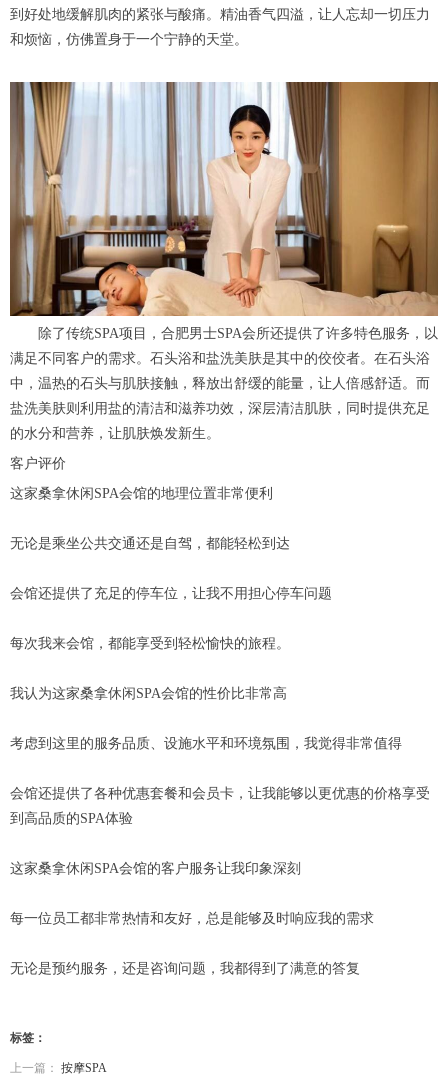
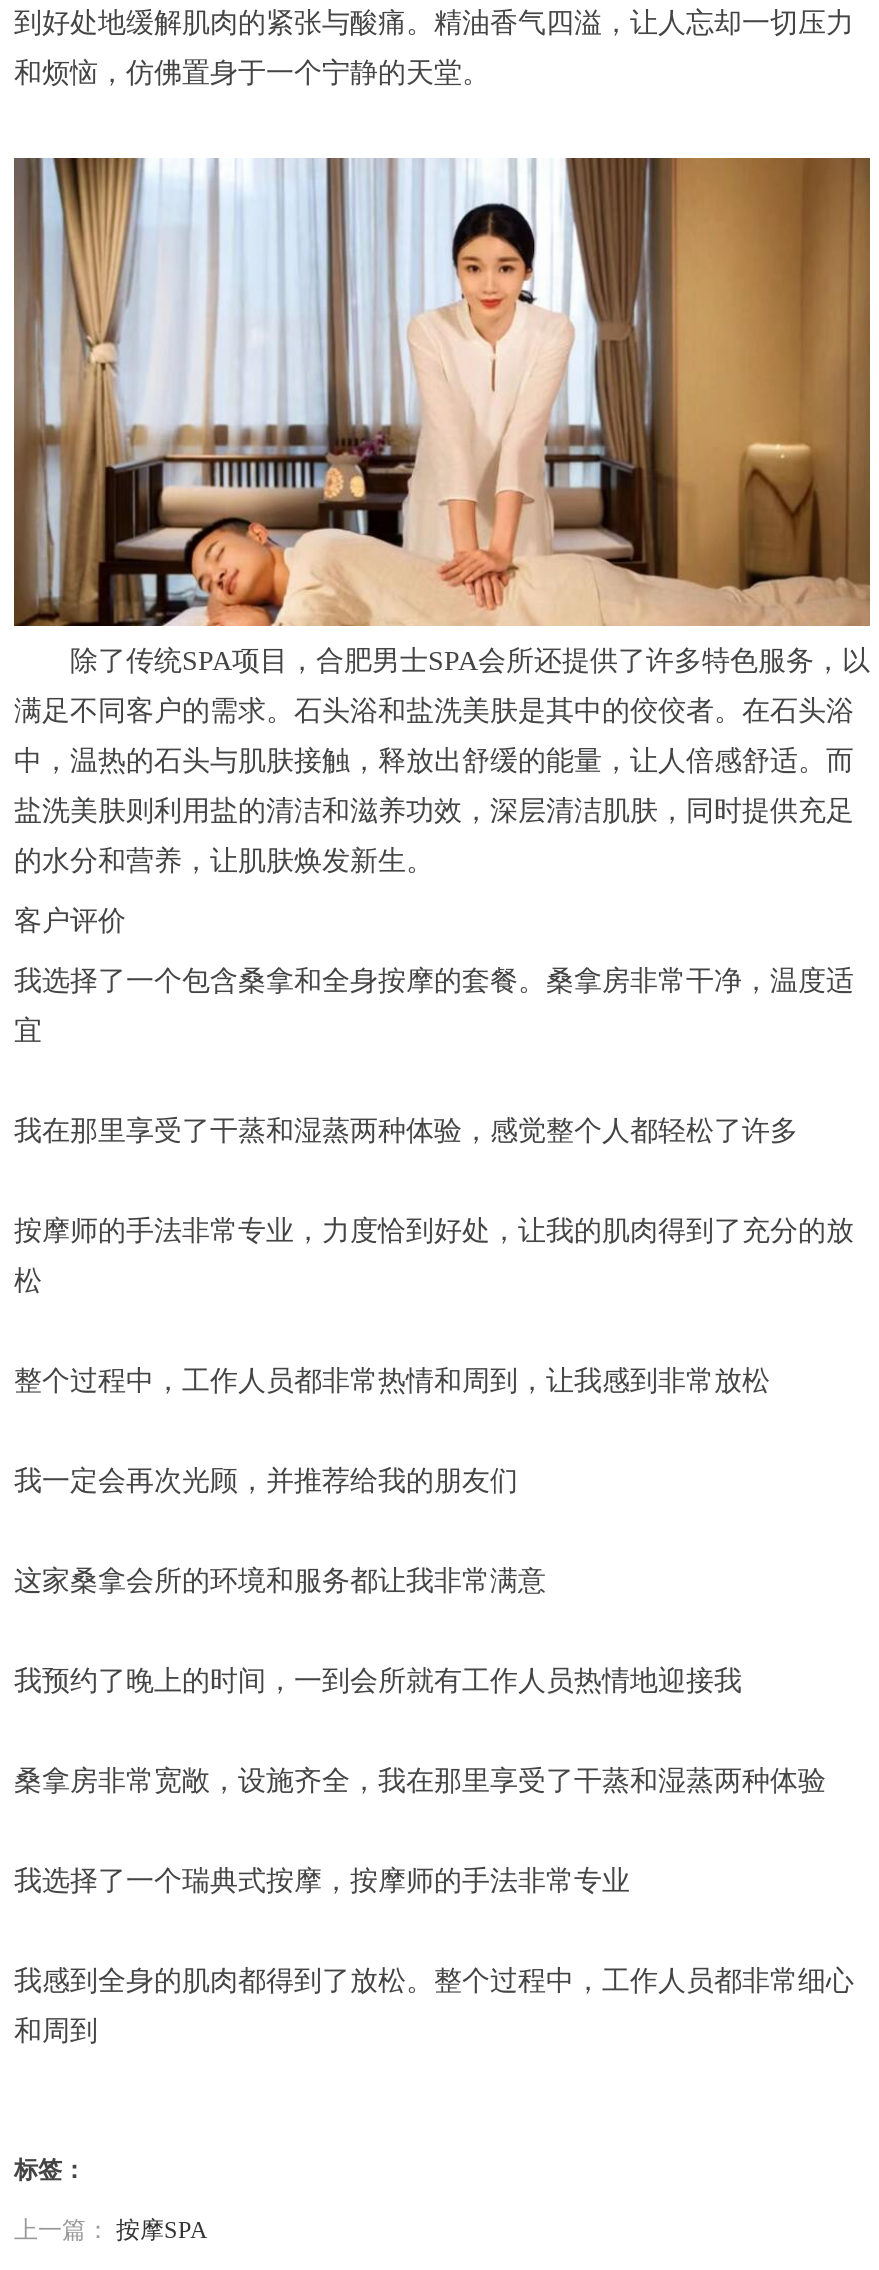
- 这家桑拿休闲SPA会馆的地理位置非常便利
- 无论是乘坐公共交通还是自驾，都能轻松到达
- 会馆还提供了充足的停车位，让我不用担心停车问题
- 每次我来会馆，都能享受到轻松愉快的旅程。
- 我认为这家桑拿休闲SPA会馆的性价比非常高
- 考虑到这里的服务品质、设施水平和环境氛围，我觉得非常值得
- 会馆还提供了各种优惠套餐和会员卡，让我能够以更优惠的价格享受
- 到高品质的SPA体验
- 这家桑拿休闲SPA会馆的客户服务让我印象深刻
- 每一位员工都非常热情和友好，总是能够及时响应我的需求
- 无论是预约服务，还是咨询问题，我都得到了满意的答复
+ 我选择了一个包含桑拿和全身按摩的套餐。桑拿房非常干净，温度适
+ 宜
+ 我在那里享受了干蒸和湿蒸两种体验，感觉整个人都轻松了许多
+ 按摩师的手法非常专业，力度恰到好处，让我的肌肉得到了充分的放
+ 松
+ 整个过程中，工作人员都非常热情和周到，让我感到非常放松
+ 我一定会再次光顾，并推荐给我的朋友们
+ 这家桑拿会所的环境和服务都让我非常满意
+ 我预约了晚上的时间，一到会所就有工作人员热情地迎接我
+ 桑拿房非常宽敞，设施齐全，我在那里享受了干蒸和湿蒸两种体验
+ 我选择了一个瑞典式按摩，按摩师的手法非常专业
+ 我感到全身的肌肉都得到了放松。整个过程中，工作人员都非常细心
+ 和周到
